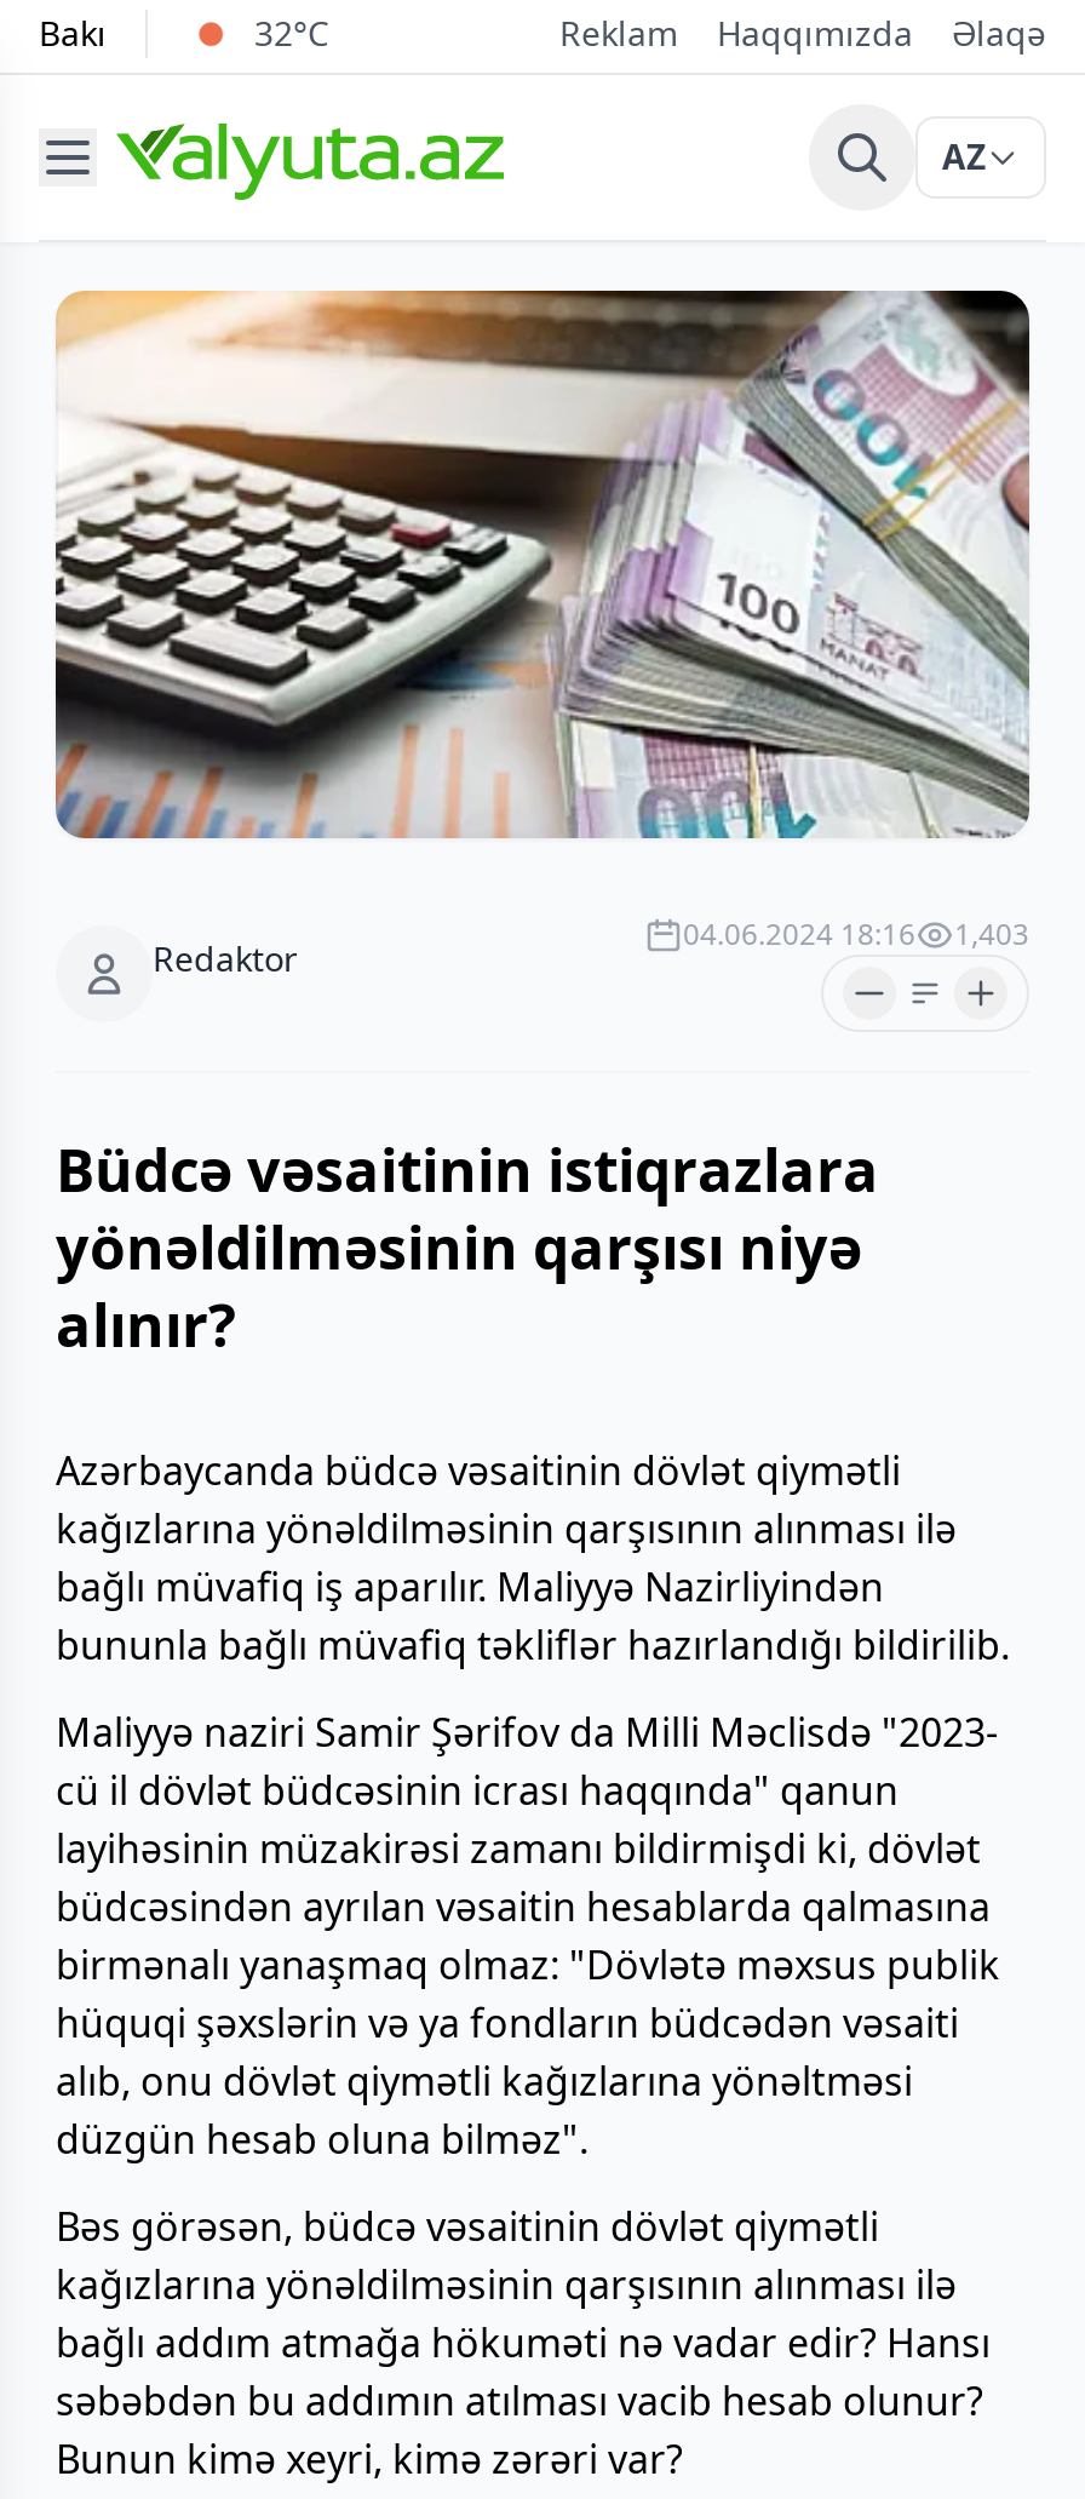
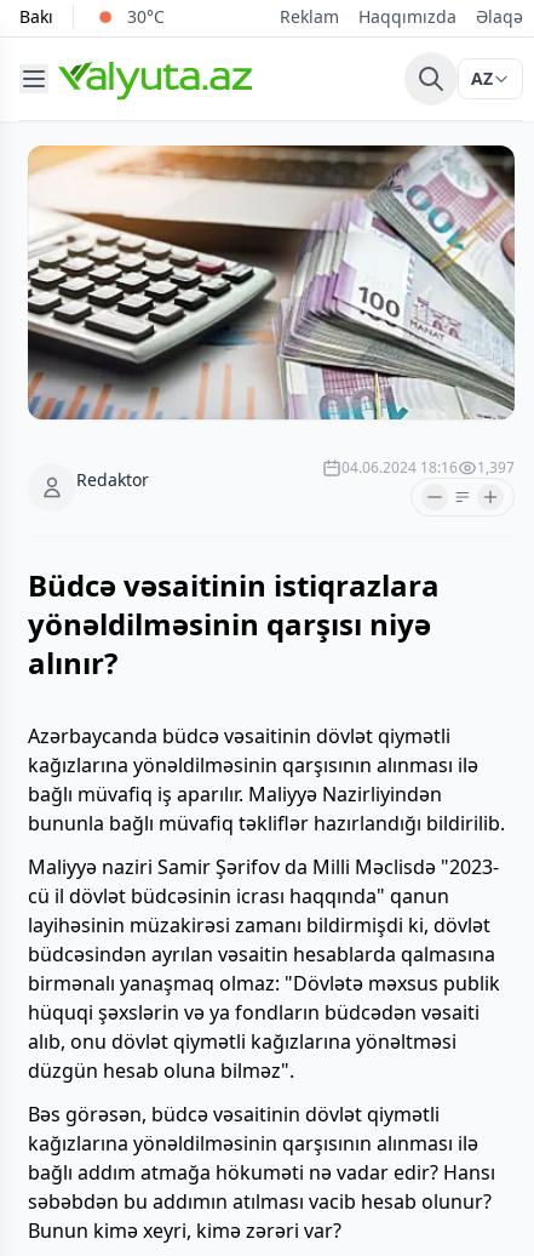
- 32°C
+ 30°C

- 04.06.2024 18:16 1,403
+ 04.06.2024 18:16 1,397
